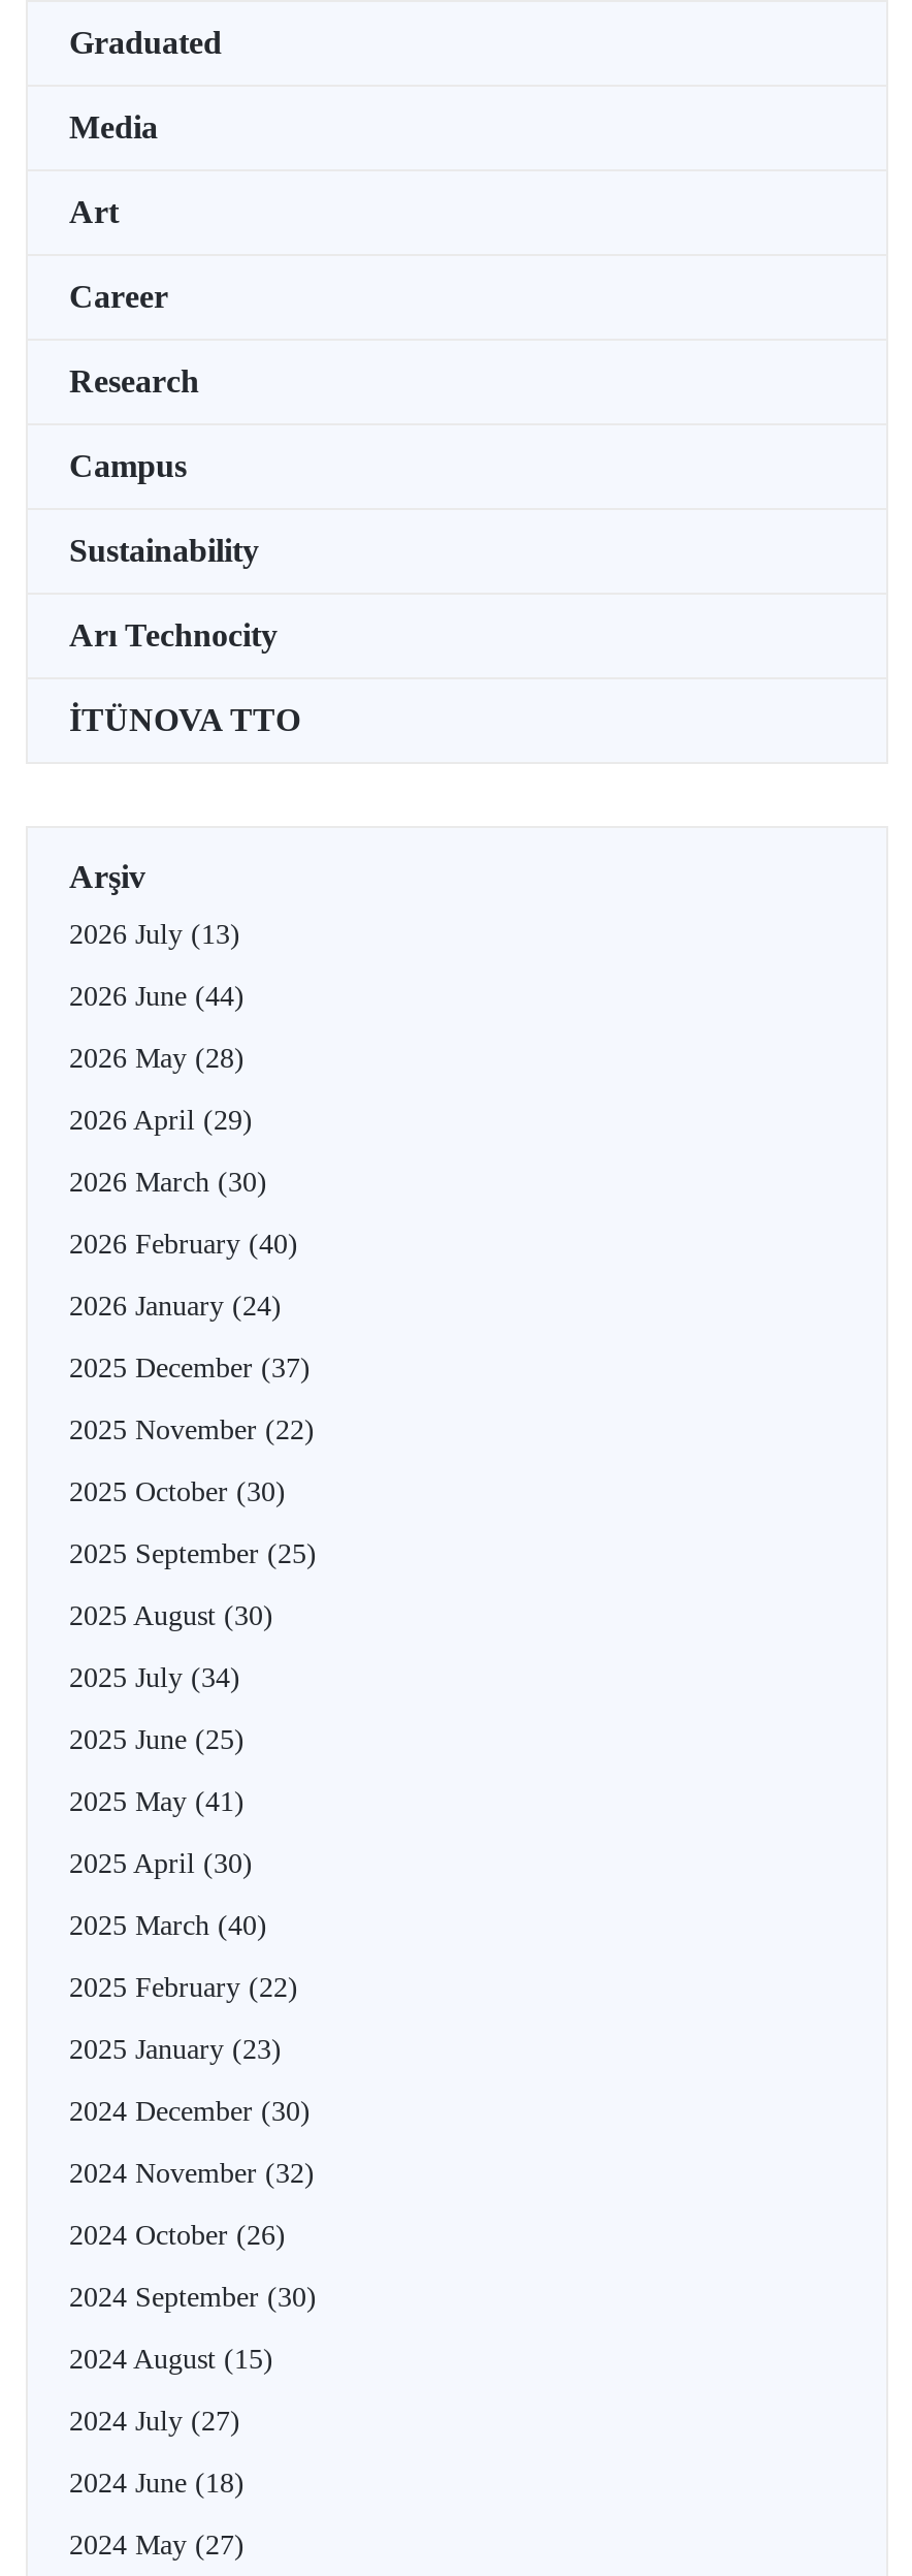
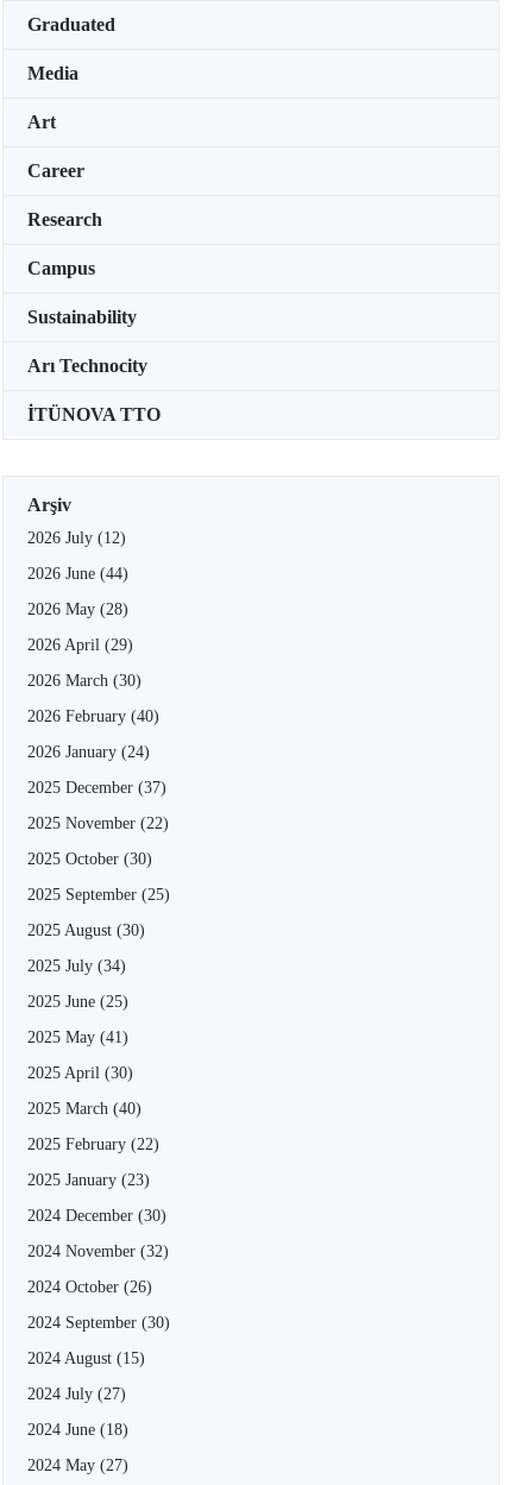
- 2026 July (13)
+ 2026 July (12)
